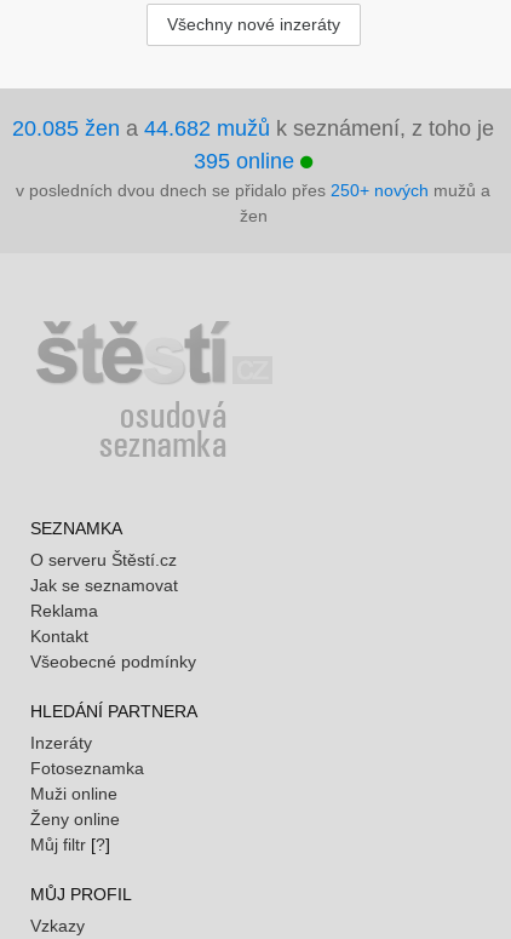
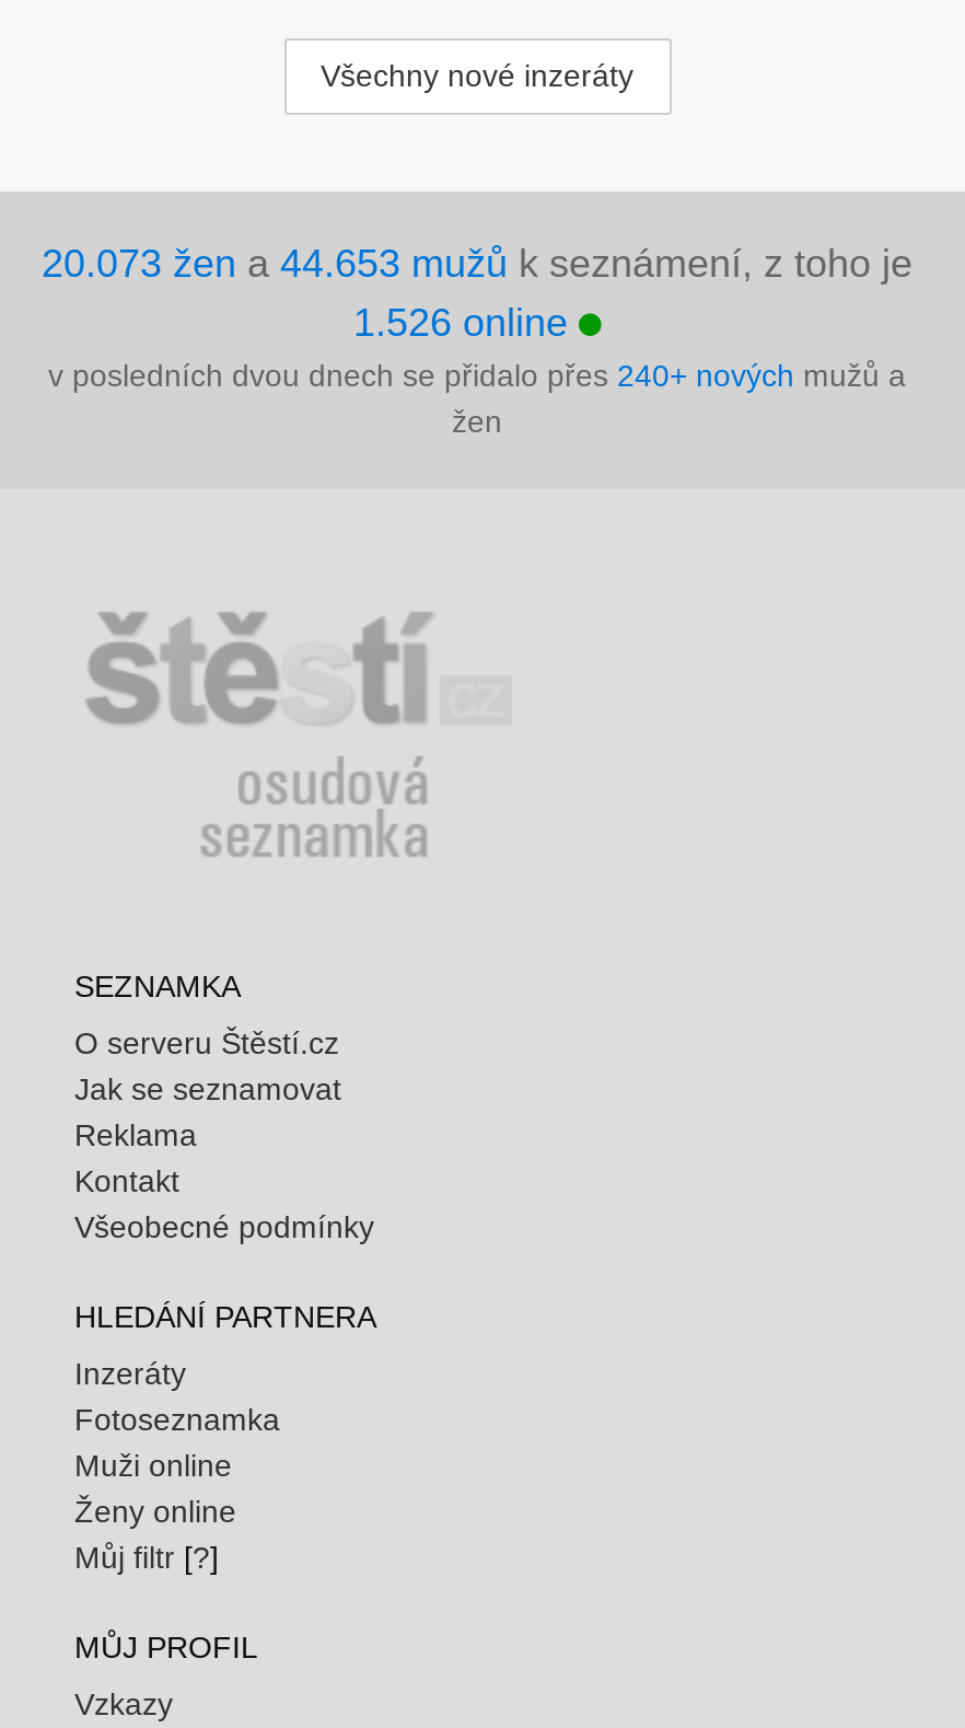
- 20.085 žen a 44.682 mužů k seznámení, z toho je
+ 20.073 žen a 44.653 mužů k seznámení, z toho je

- 395 online
+ 1.526 online

- v posledních dvou dnech se přidalo přes 250+ nových mužů a
+ v posledních dvou dnech se přidalo přes 240+ nových mužů a
